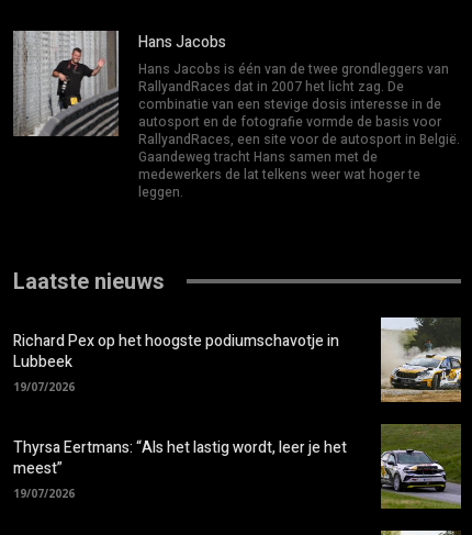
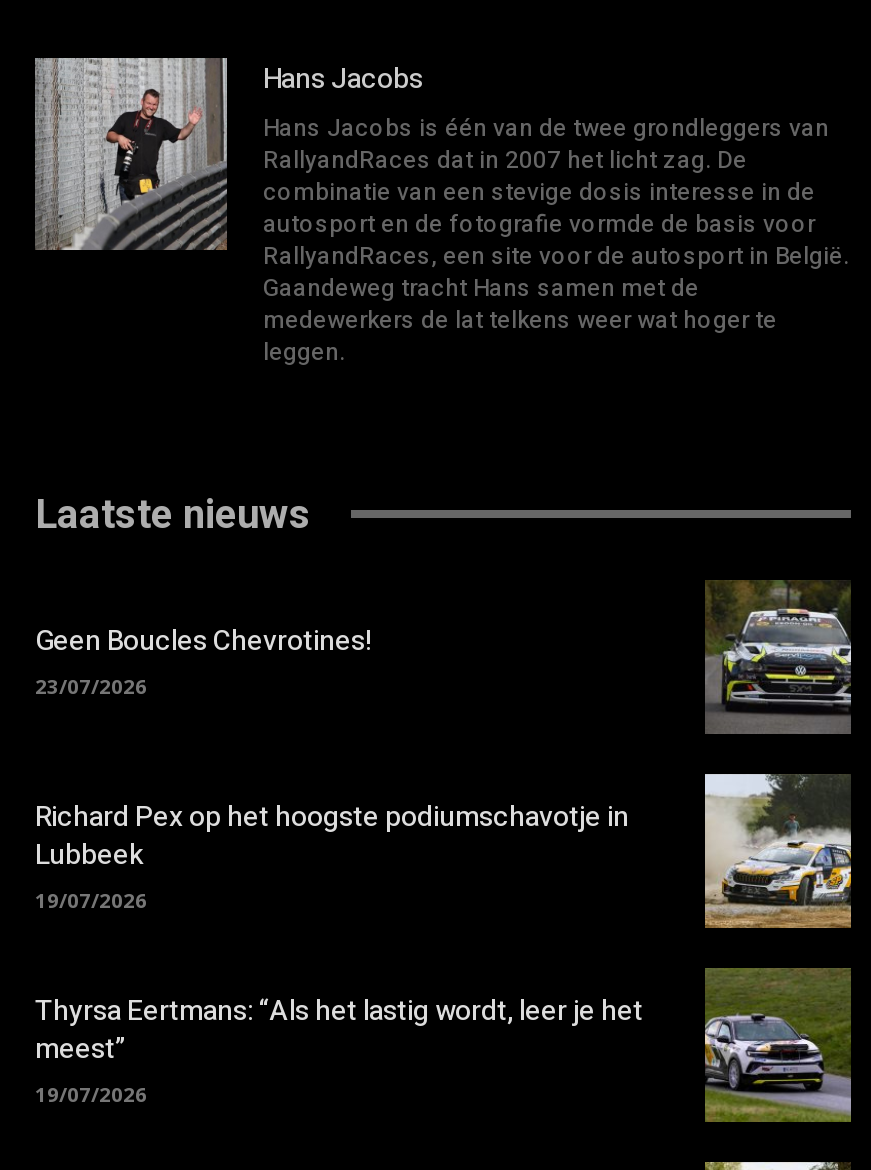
+ Geen Boucles Chevrotines!
+ 23/07/2026

+ [image]
